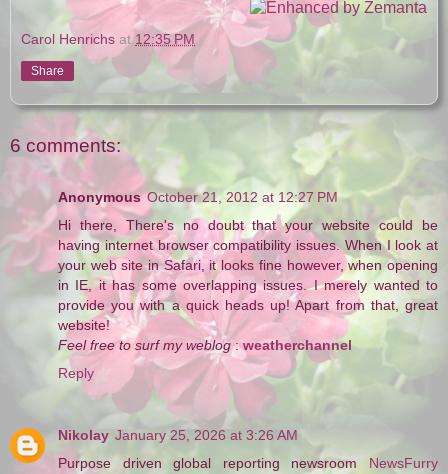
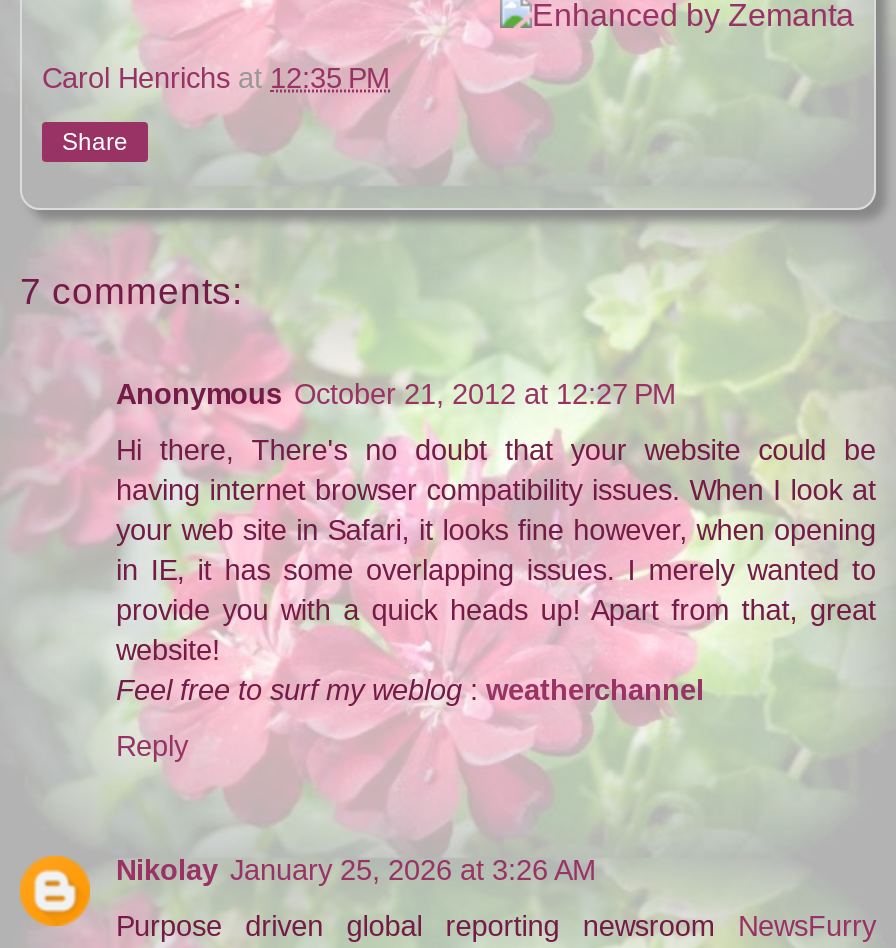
- 6 comments:
+ 7 comments:
